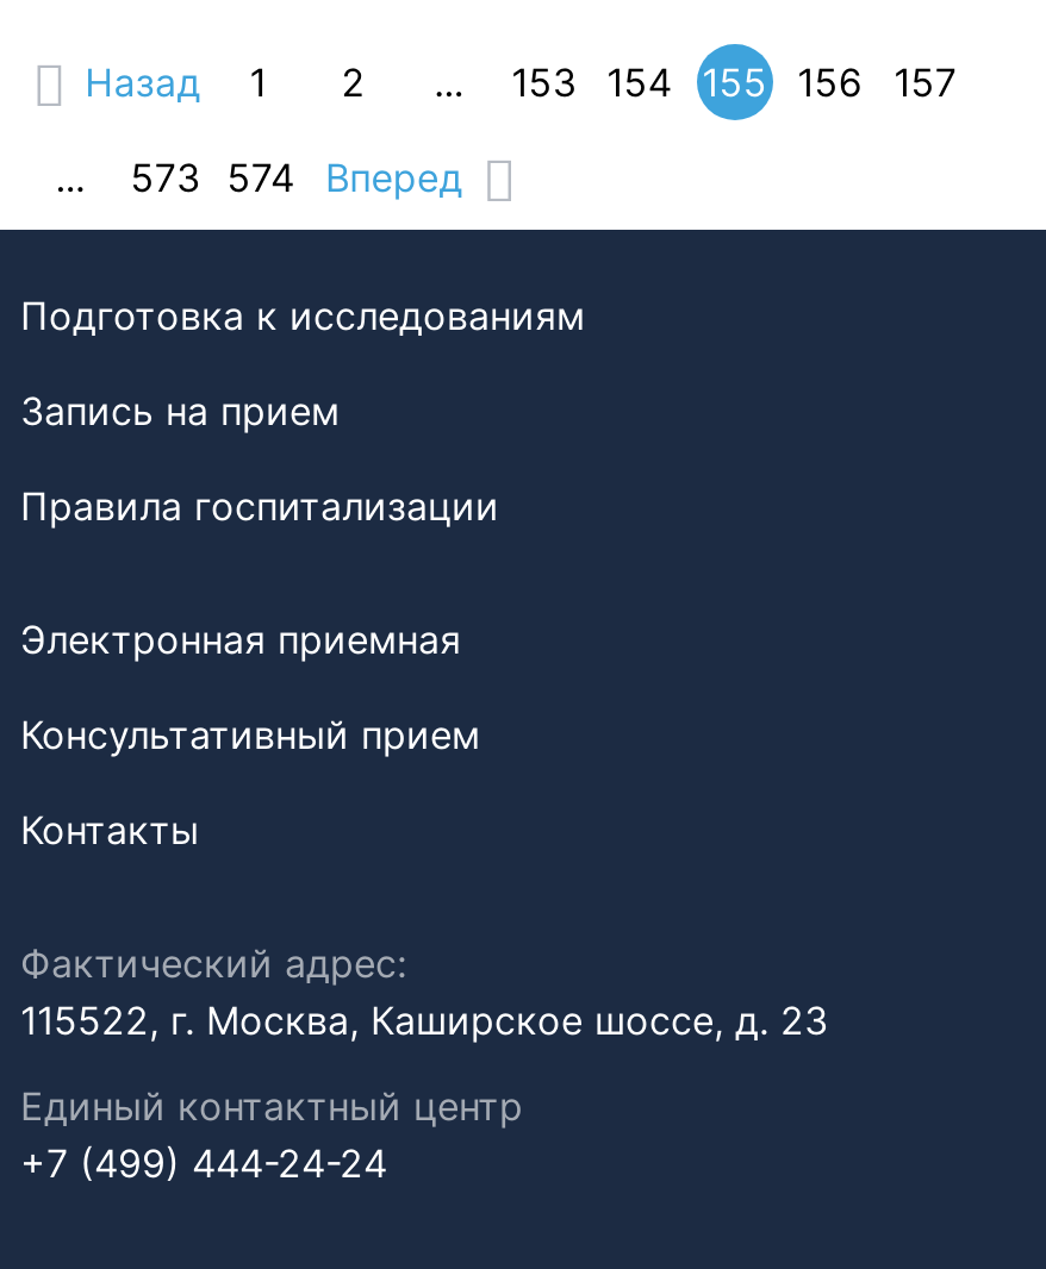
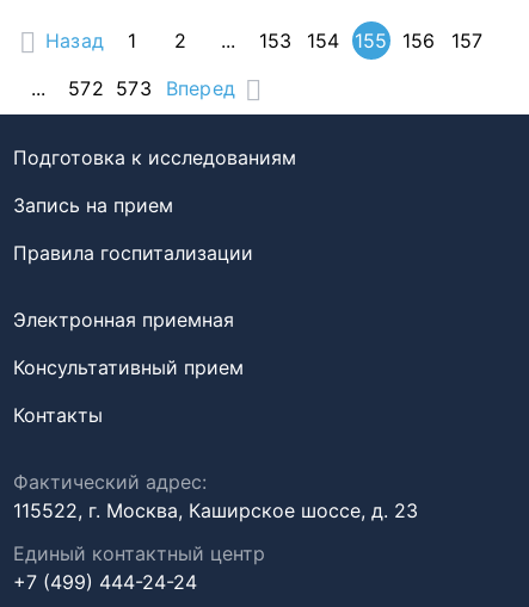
- 573 574
+ 572 573
